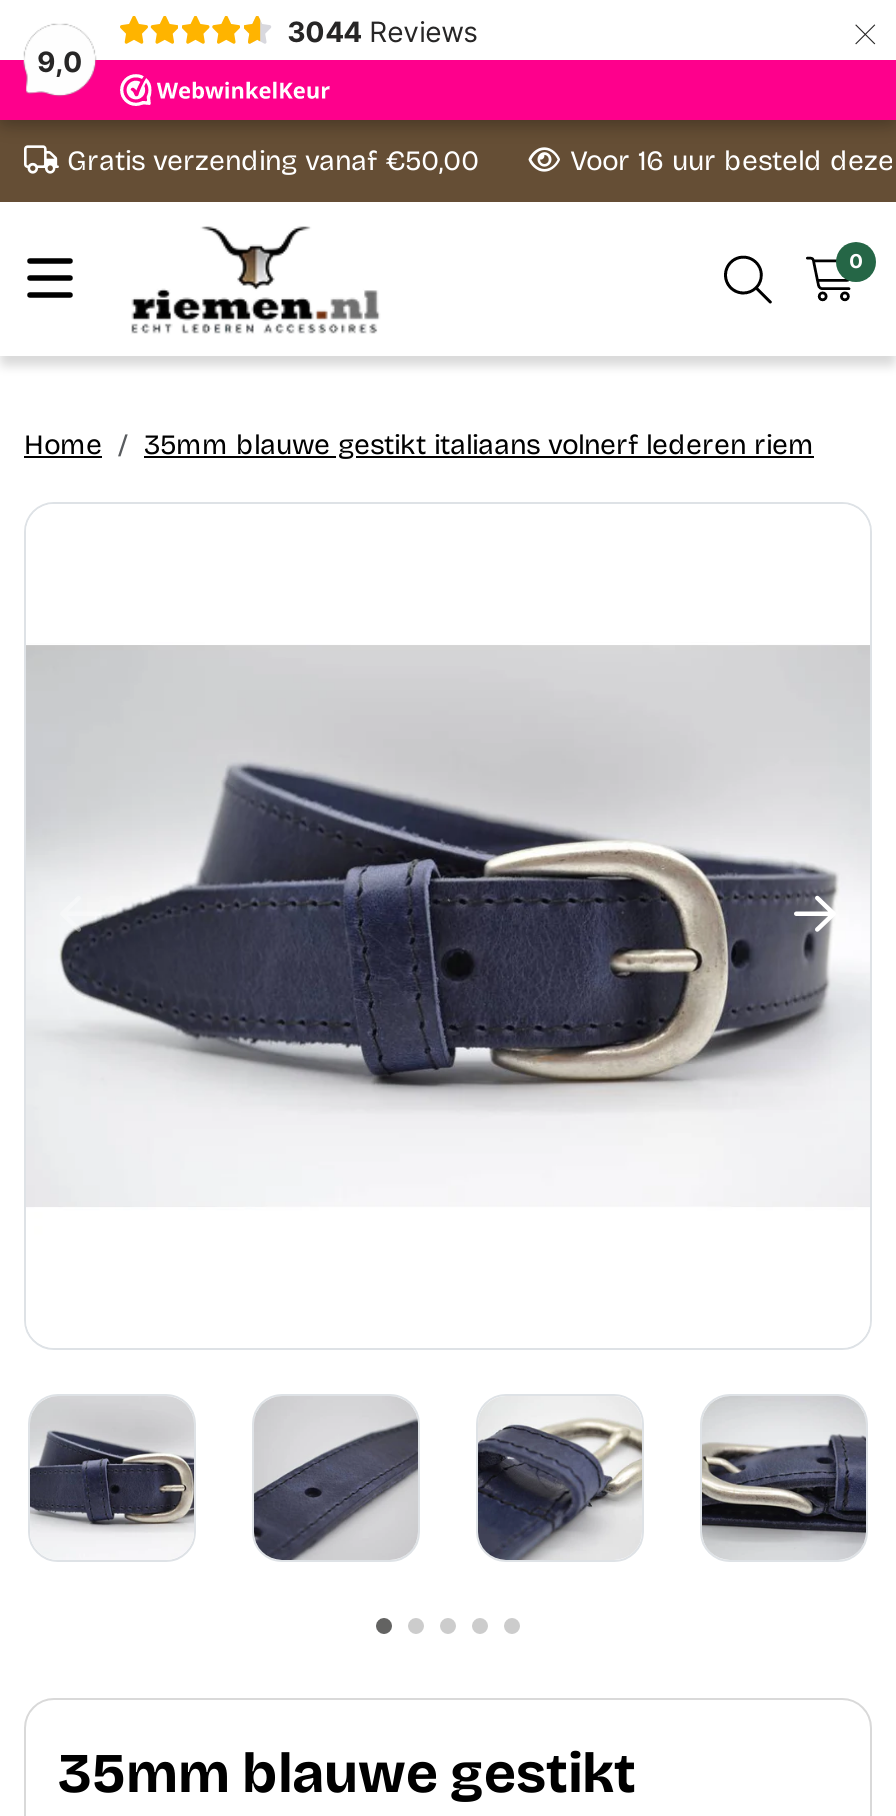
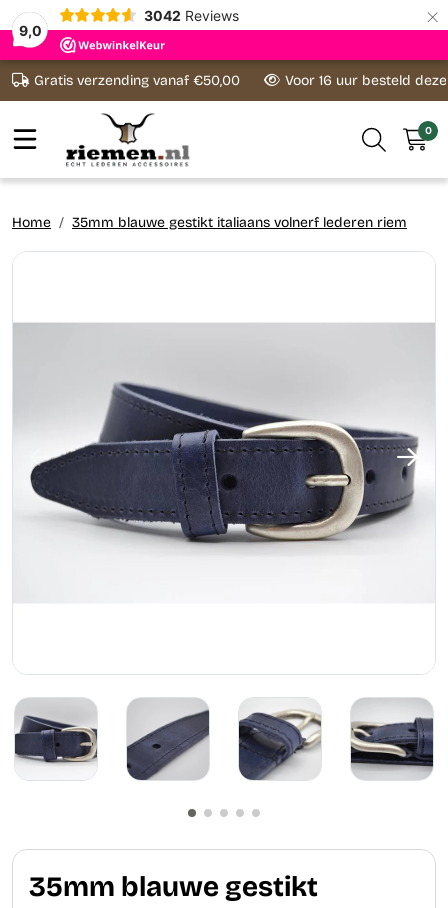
- 3044 Reviews
+ 3042 Reviews
